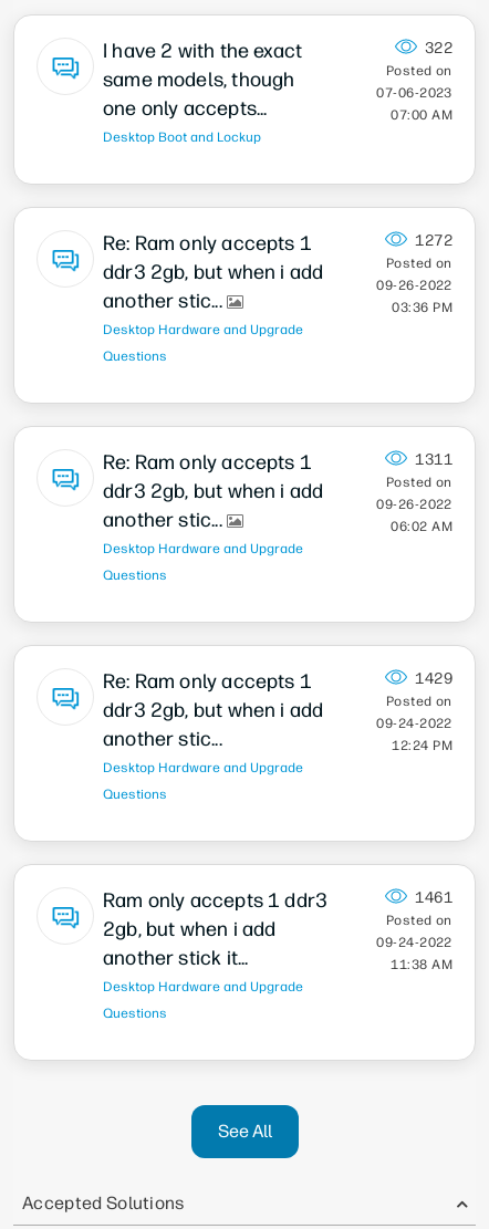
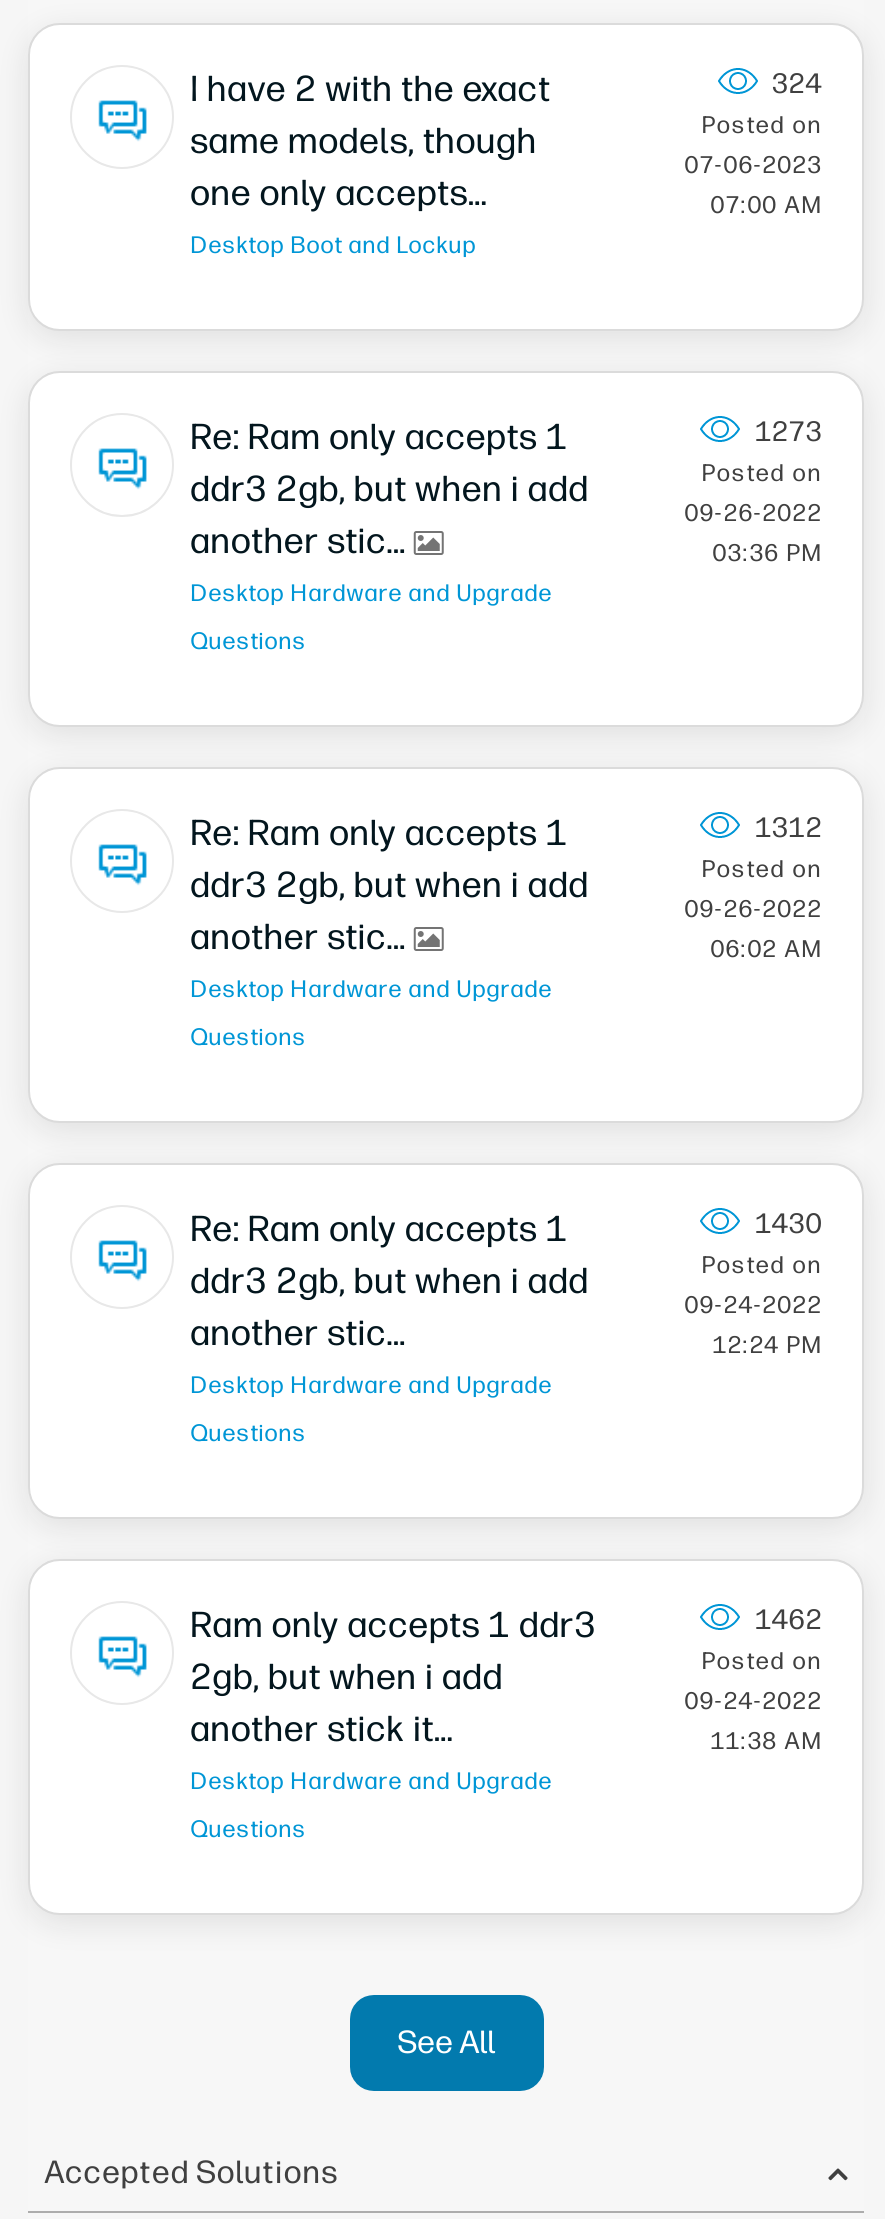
- 322
+ 324

- 1272
+ 1273

- 1311
+ 1312

- 1429
+ 1430

- 1461
+ 1462
